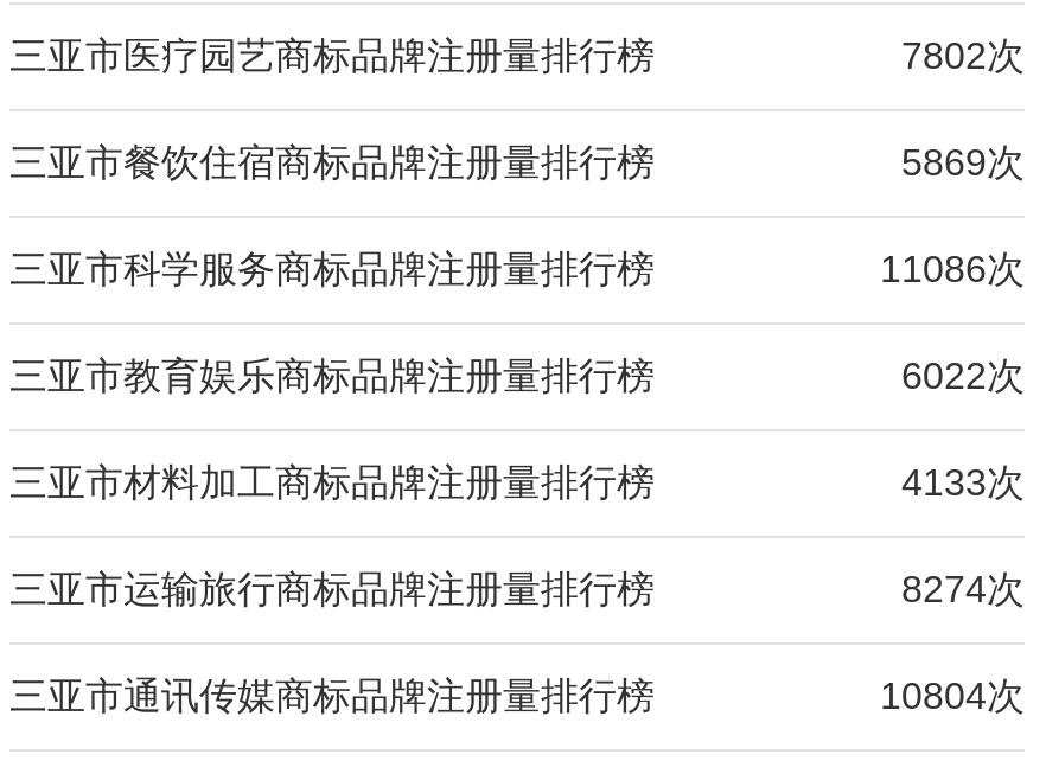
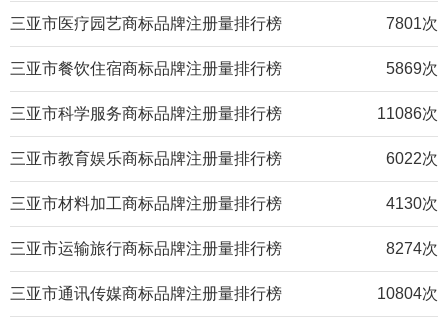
- 7802次
+ 7801次

- 4133次
+ 4130次
